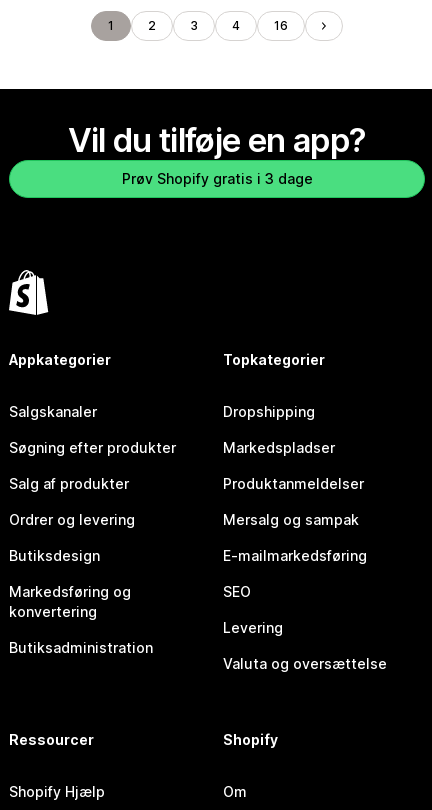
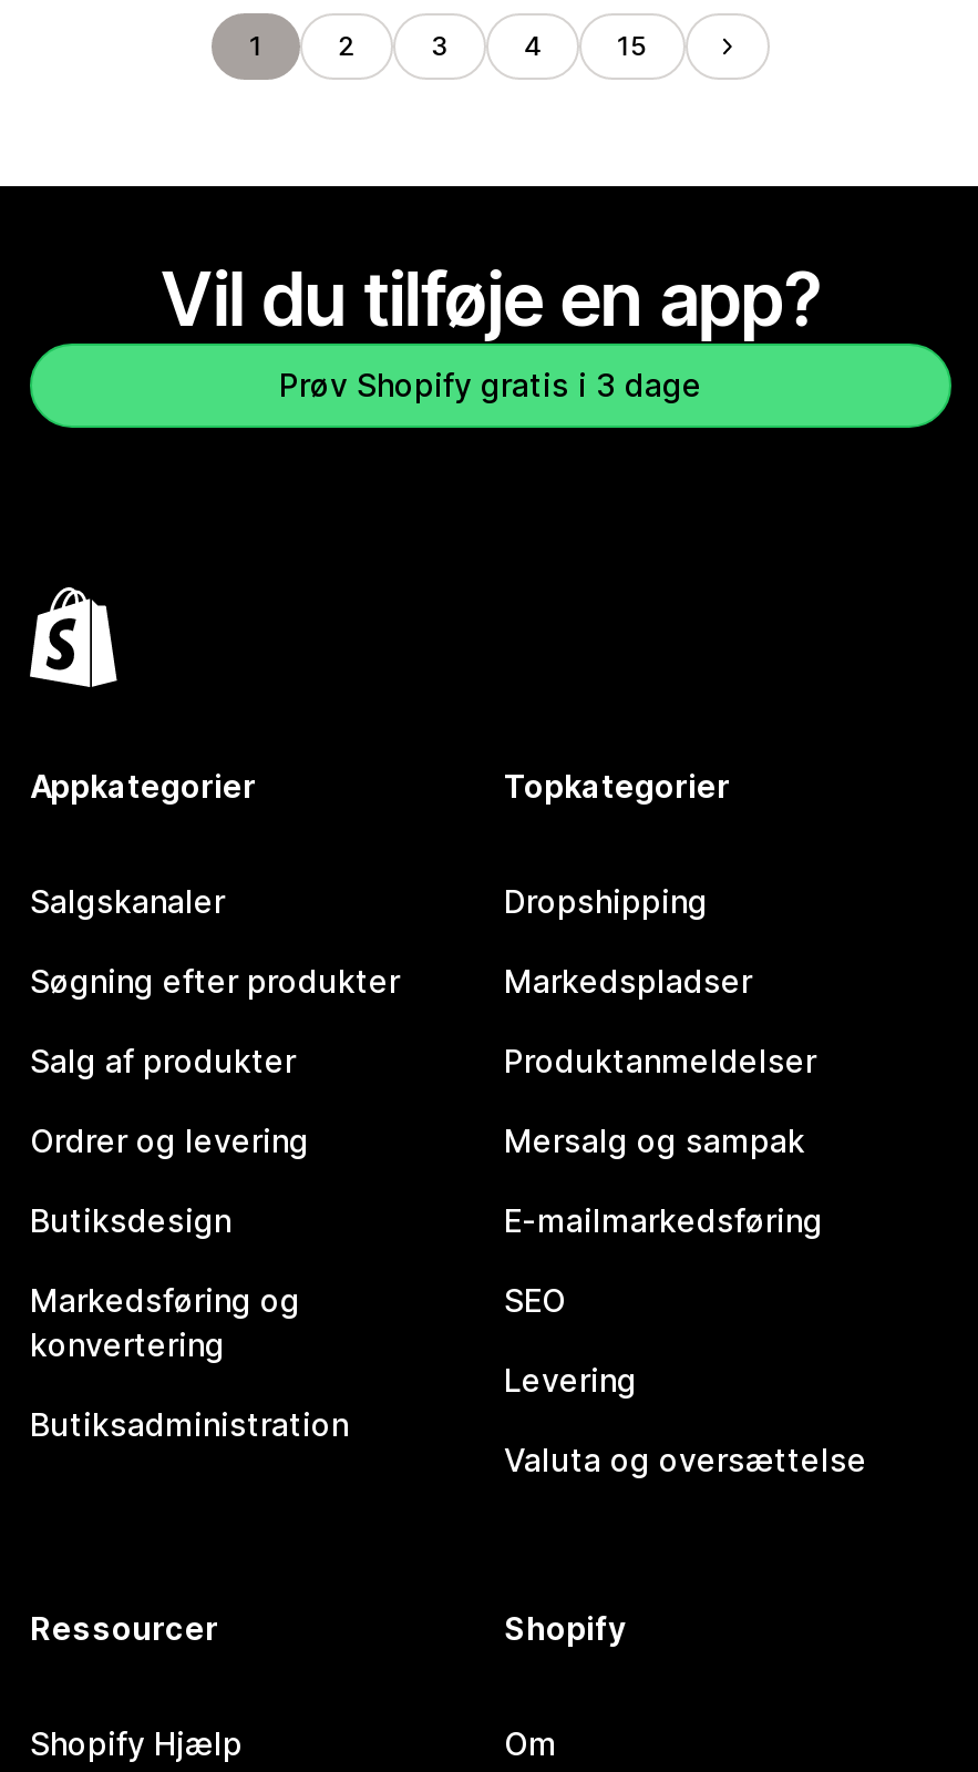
- 16
+ 15
